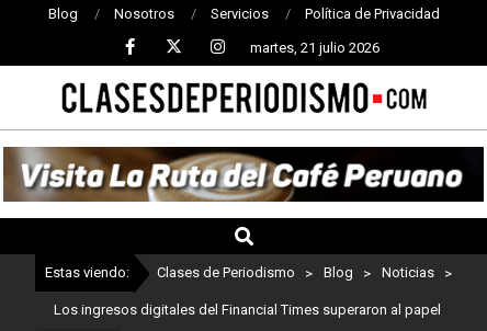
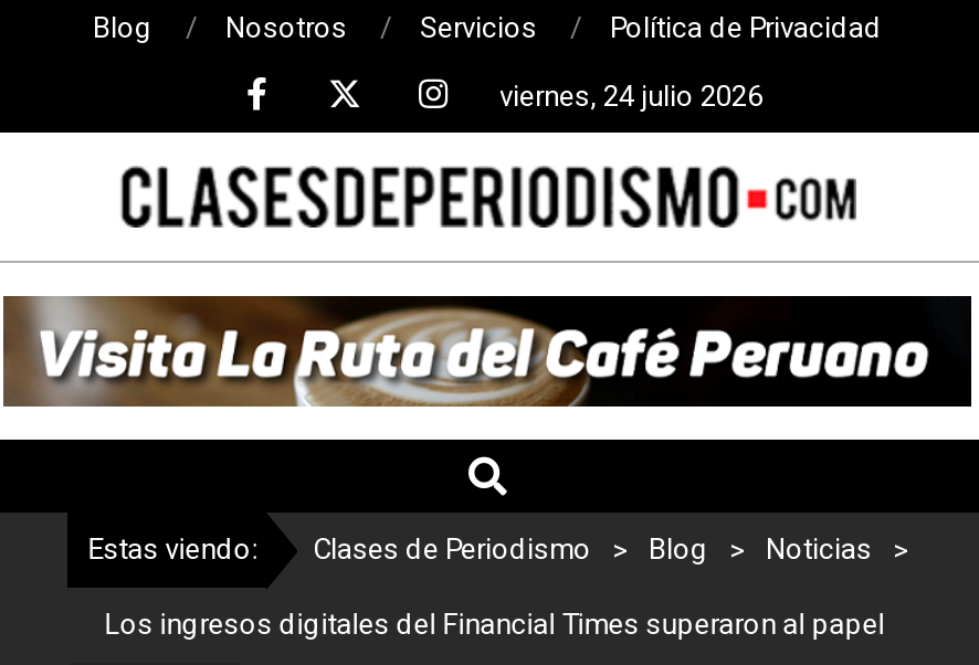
- martes, 21 julio 2026
+ viernes, 24 julio 2026
